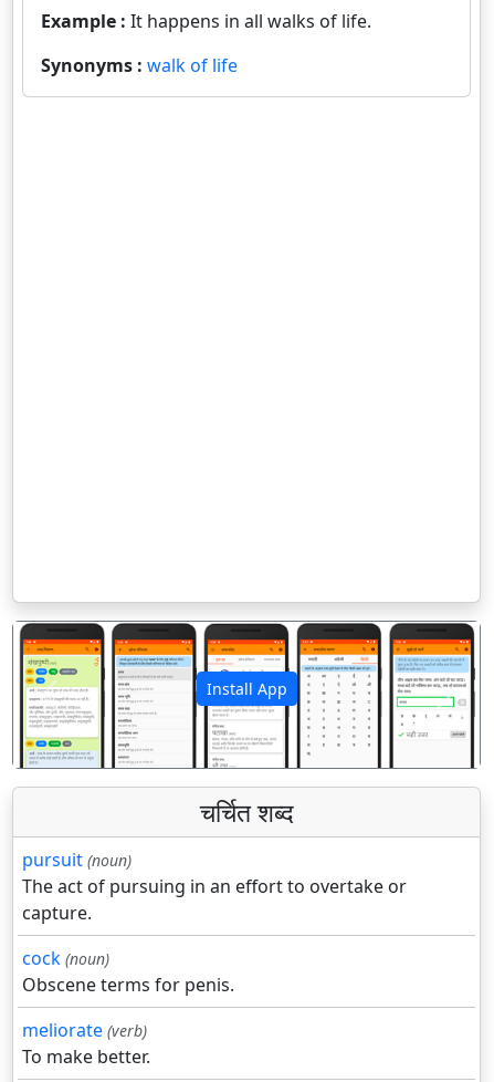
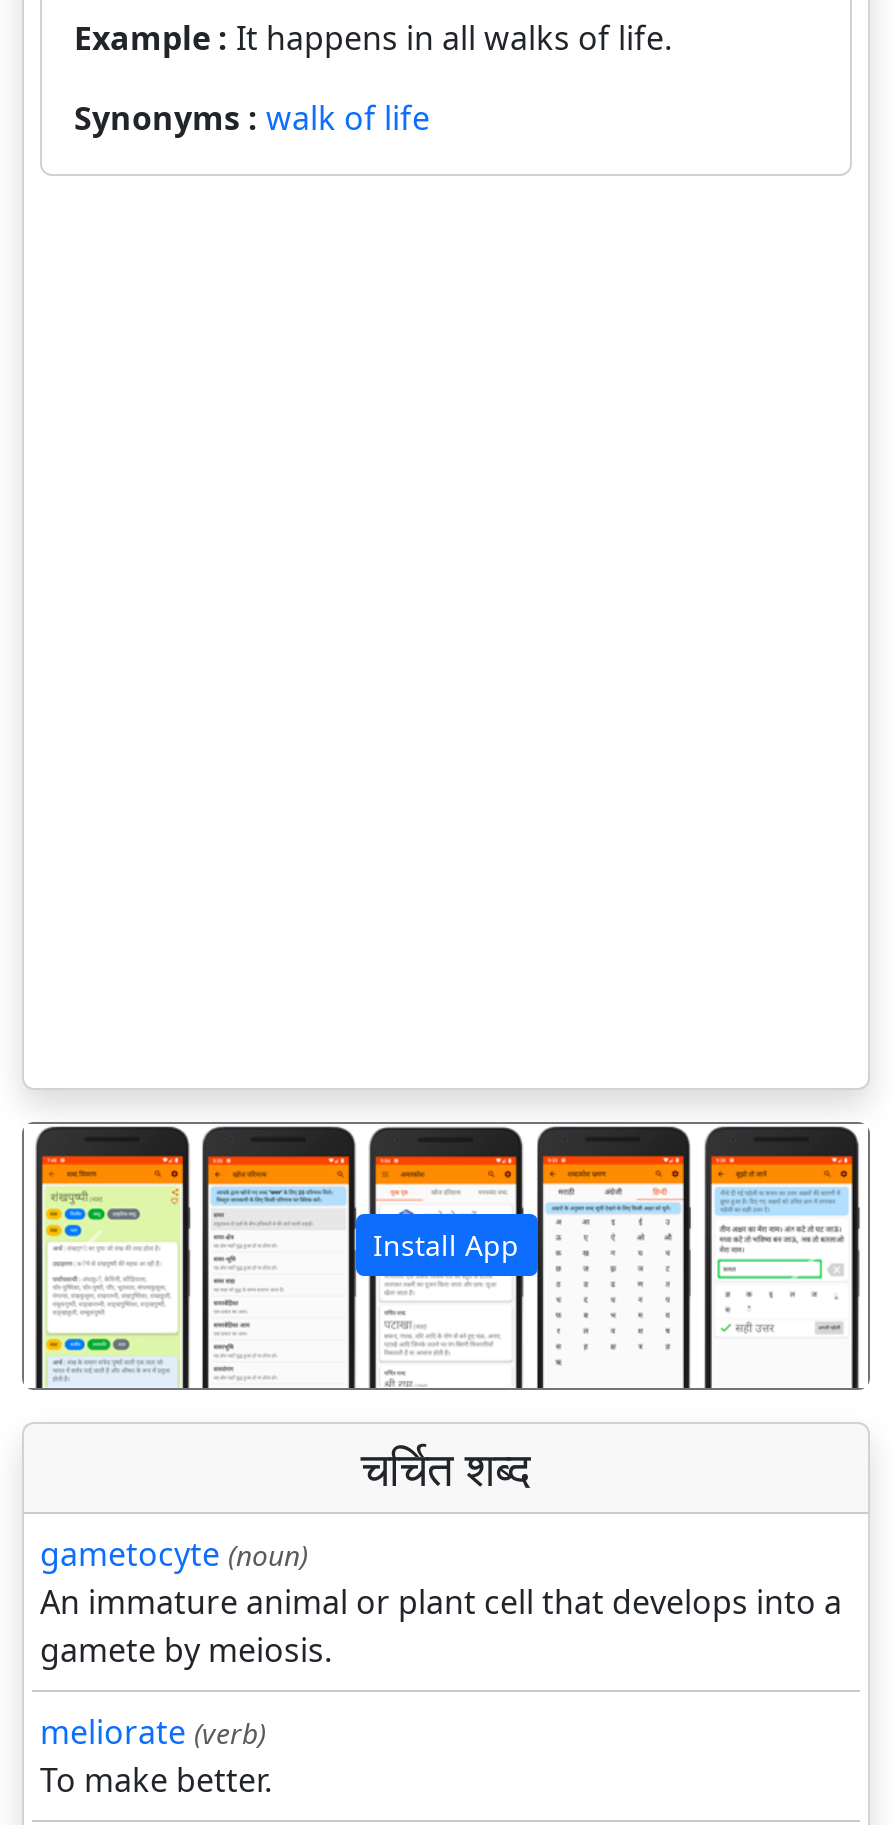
- pursuit (noun)
- The act of pursuing in an effort to overtake or
- capture.
- cock (noun)
- Obscene terms for penis.
+ gametocyte (noun)
+ An immature animal or plant cell that develops into a
+ gamete by meiosis.
